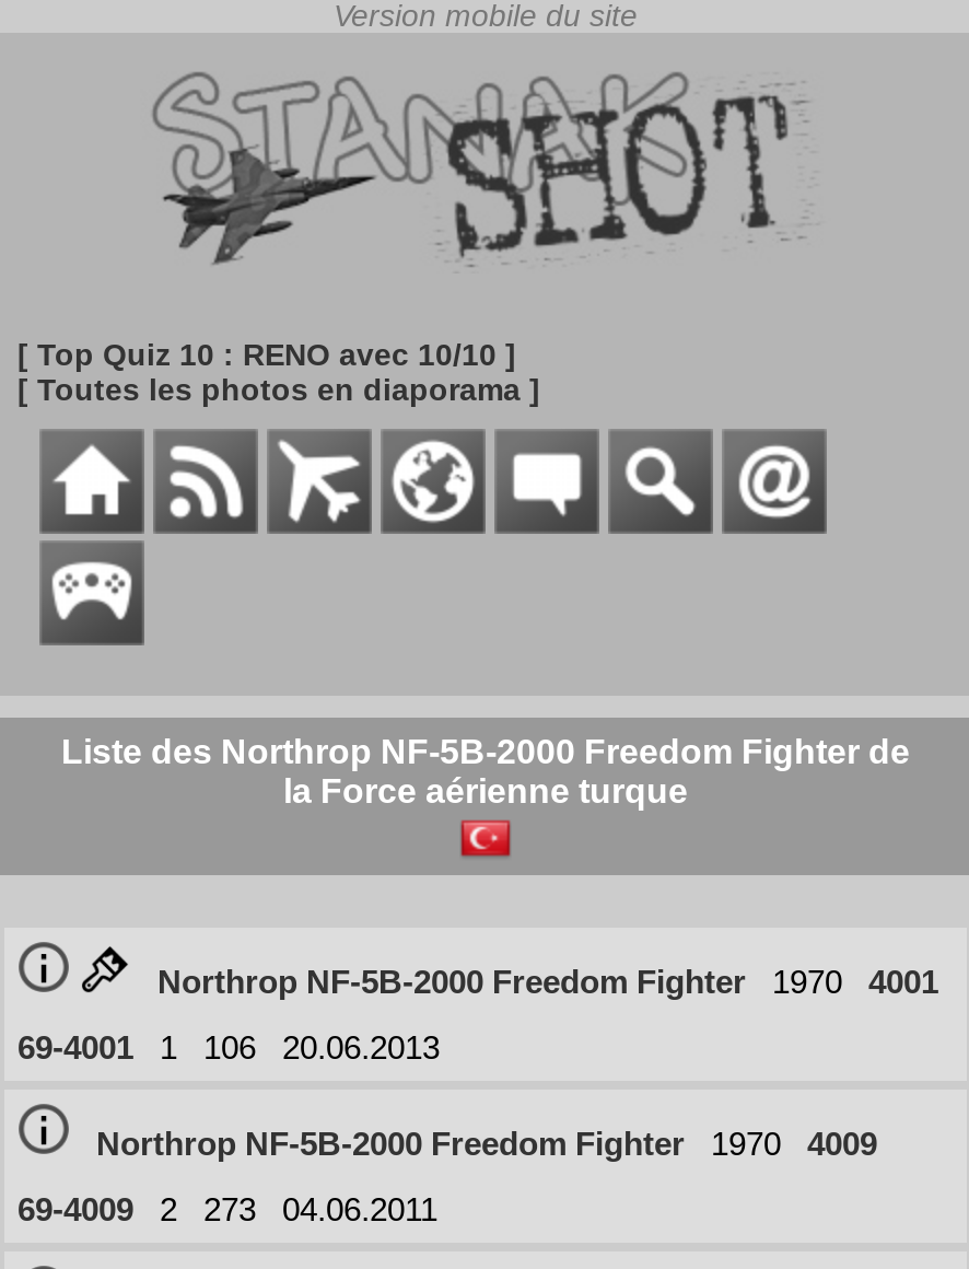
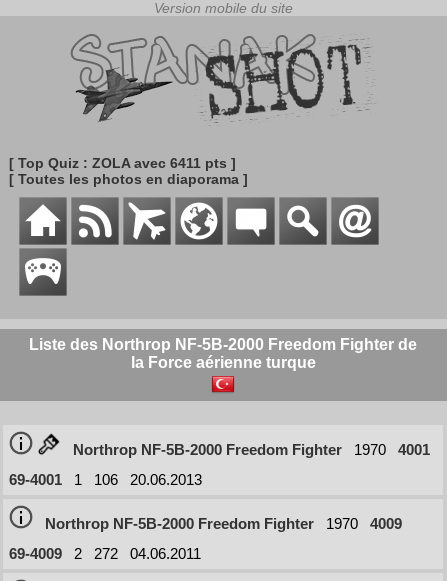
- [ Top Quiz 10 : RENO avec 10/10 ]
+ [ Top Quiz : ZOLA avec 6411 pts ]

- 69-4009 2 273 04.06.2011
+ 69-4009 2 272 04.06.2011
